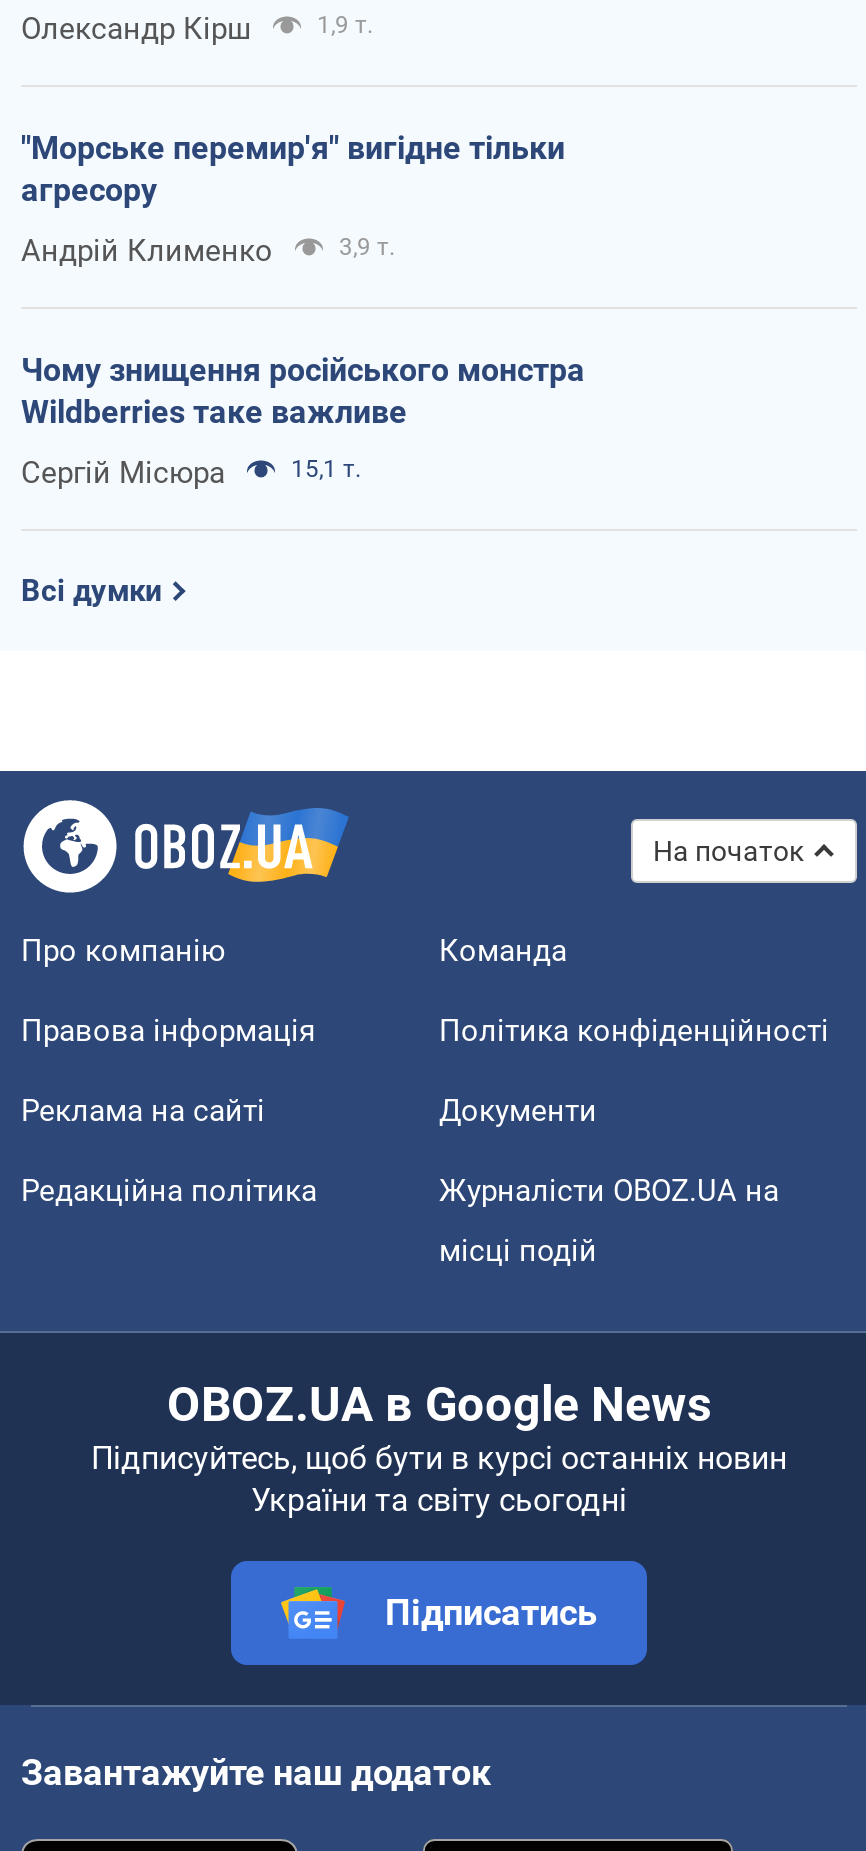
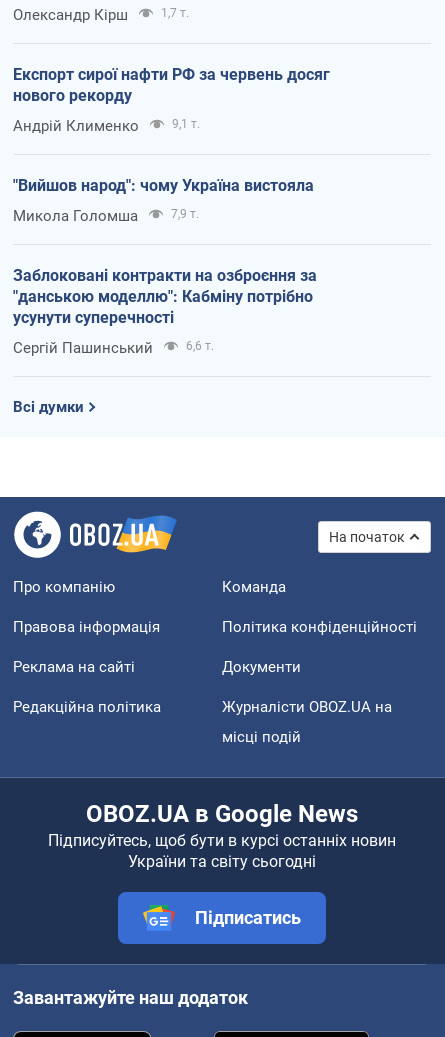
- 1,9 т.
+ 1,7 т.

- "Морське перемир'я" вигідне тільки
- агресору
+ Експорт сирої нафти РФ за червень досяг
+ нового рекорду

- 3,9 т.
- Чому знищення російського монстра
- Wildberries таке важливе
- Сергій Місюра
- 15,1 т.
+ 9,1 т.
+ "Вийшов народ": чому Україна вистояла
+ Микола Голомша
+ 7,9 т.
+ Заблоковані контракти на озброєння за
+ "данською моделлю": Кабміну потрібно
+ усунути суперечності
+ Сергій Пашинський
+ 6,6 т.
